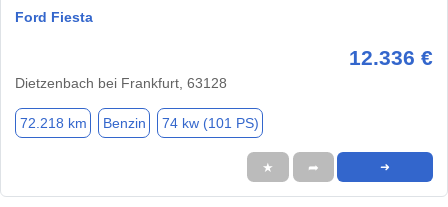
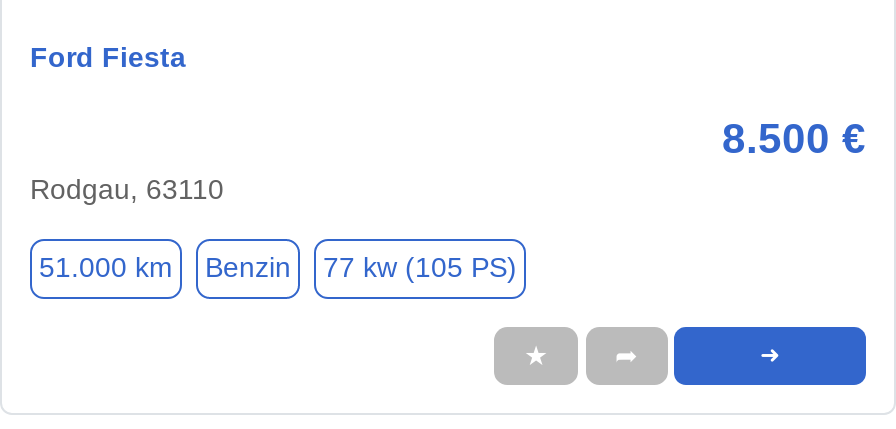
- 12.336 €
- Dietzenbach bei Frankfurt, 63128
+ 8.500 €
+ Rodgau, 63110

- 72.218 km
+ 51.000 km

- 74 kw (101 PS)
+ 77 kw (105 PS)
